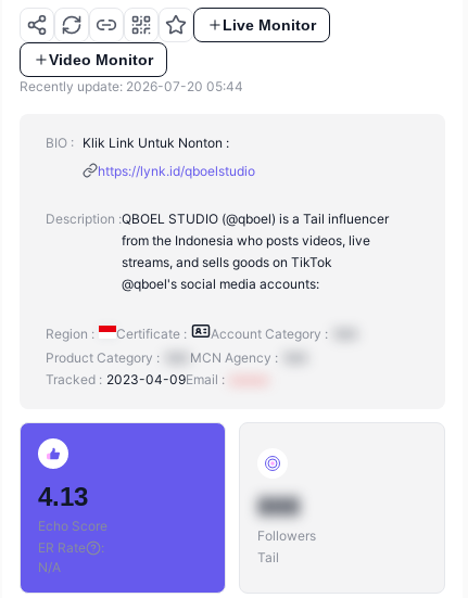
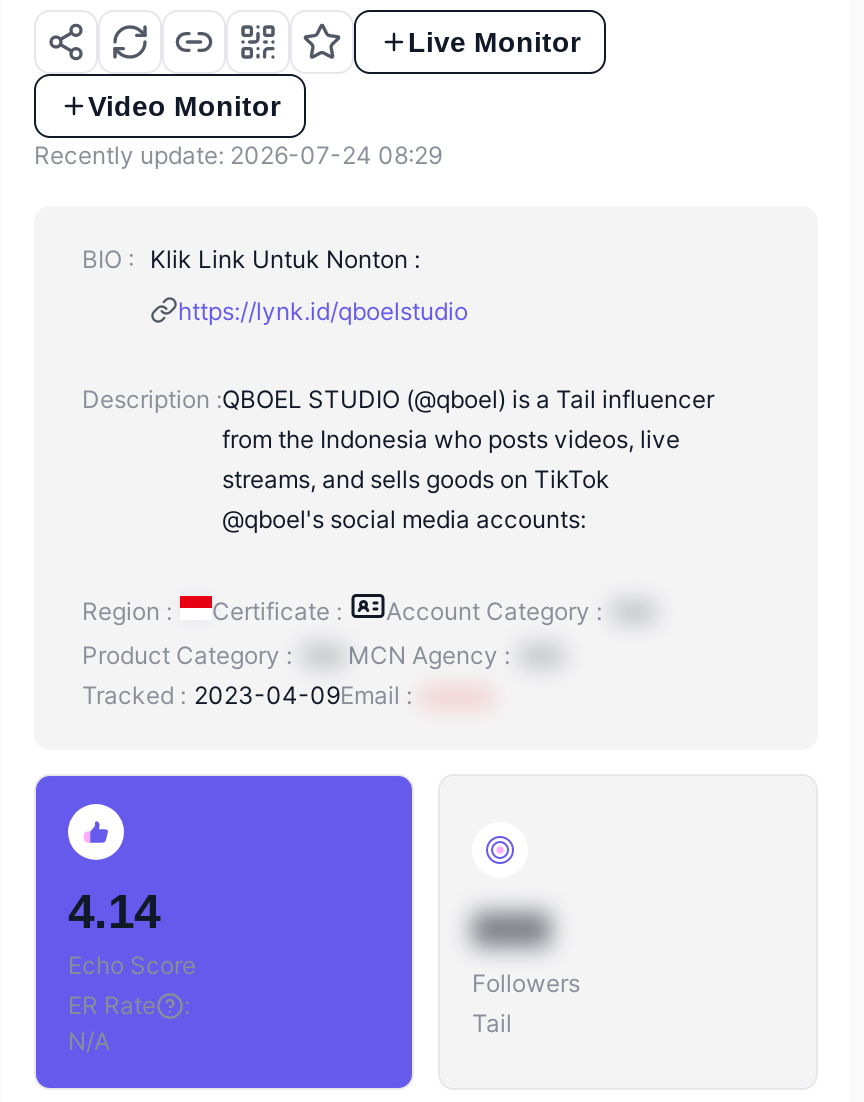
- Recently update: 2026-07-20 05:44
+ Recently update: 2026-07-24 08:29

- 4.13
+ 4.14
